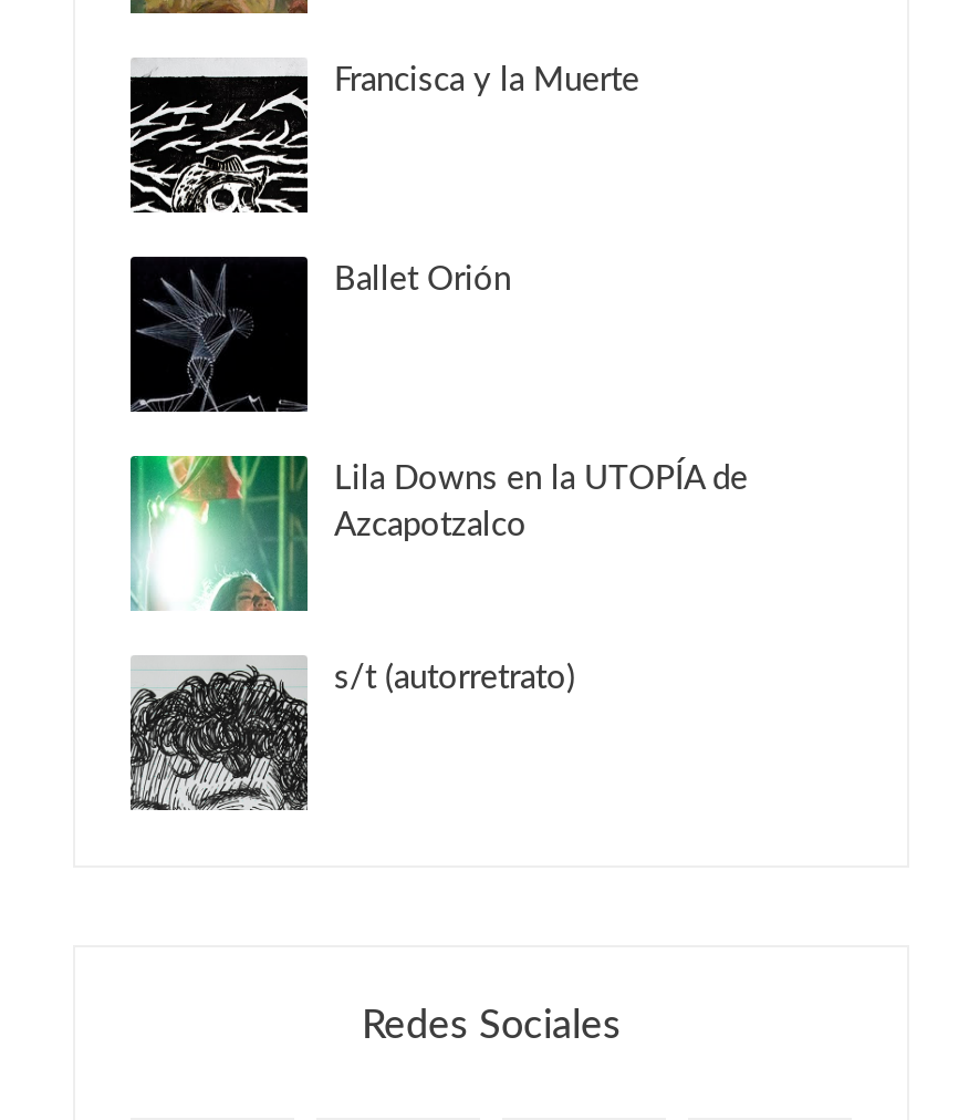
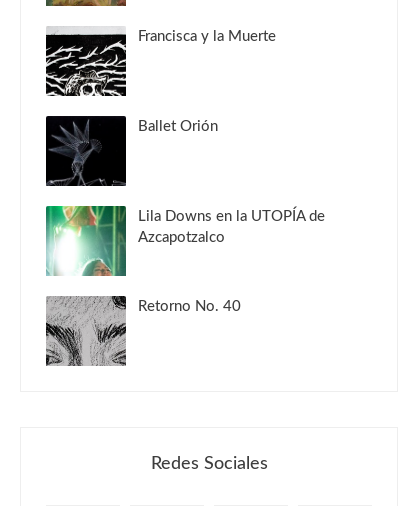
- [image]
- s/t (autorretrato)
+ [image]
+ Retorno No. 40
